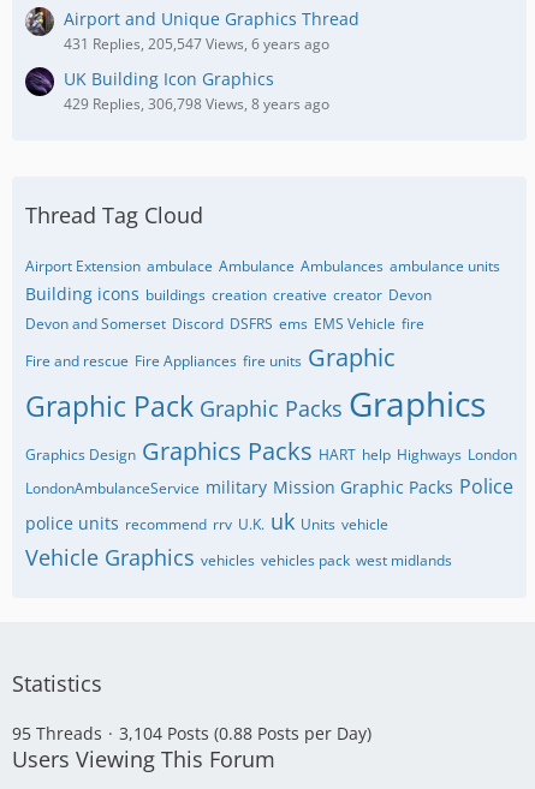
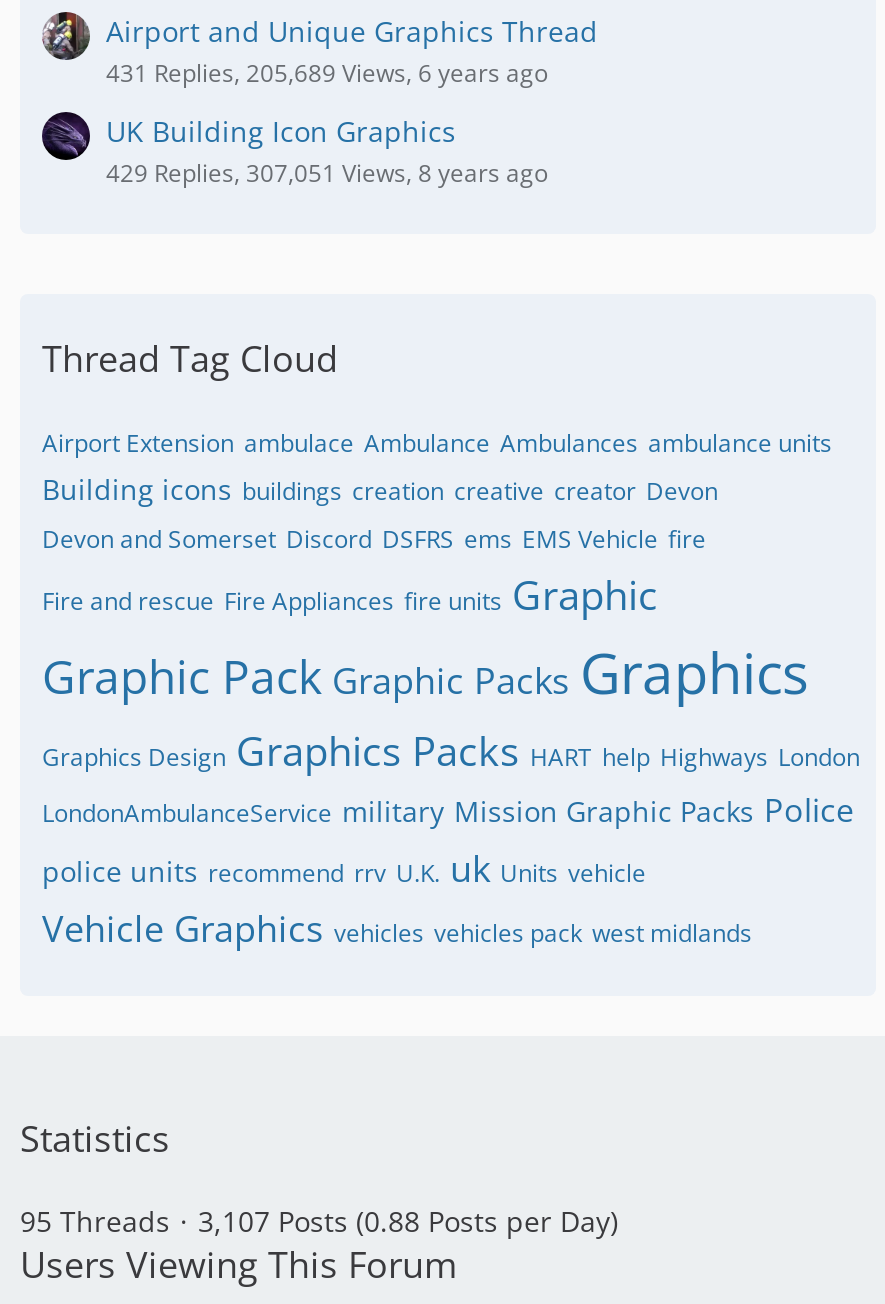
- 431 Replies, 205,547 Views, 6 years ago
+ 431 Replies, 205,689 Views, 6 years ago

- 429 Replies, 306,798 Views, 8 years ago
+ 429 Replies, 307,051 Views, 8 years ago

- 3,104 Posts (0.88 Posts per Day)
+ 3,107 Posts (0.88 Posts per Day)
